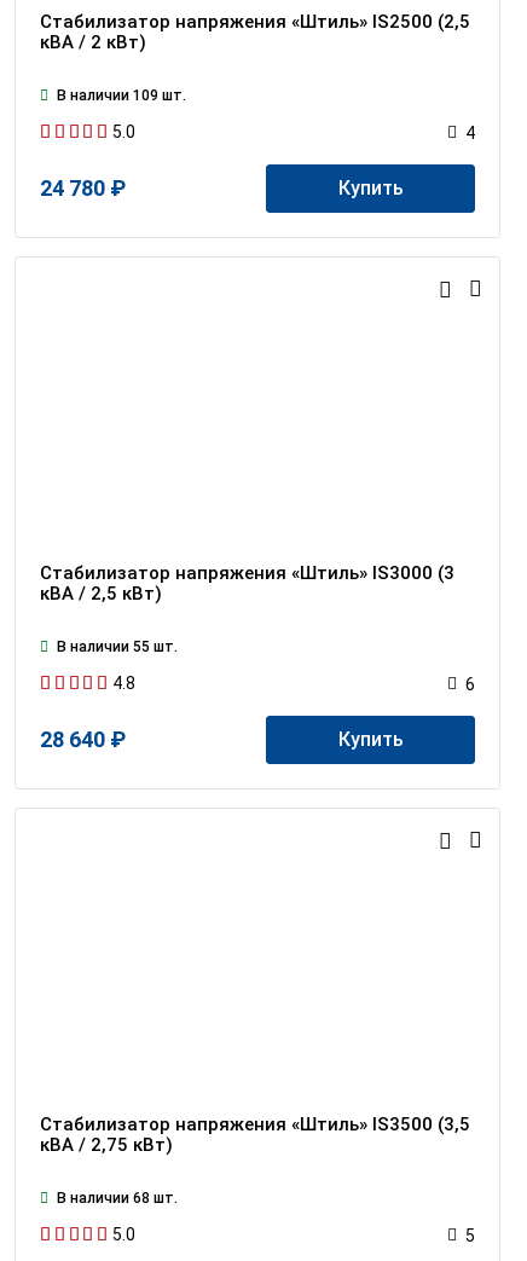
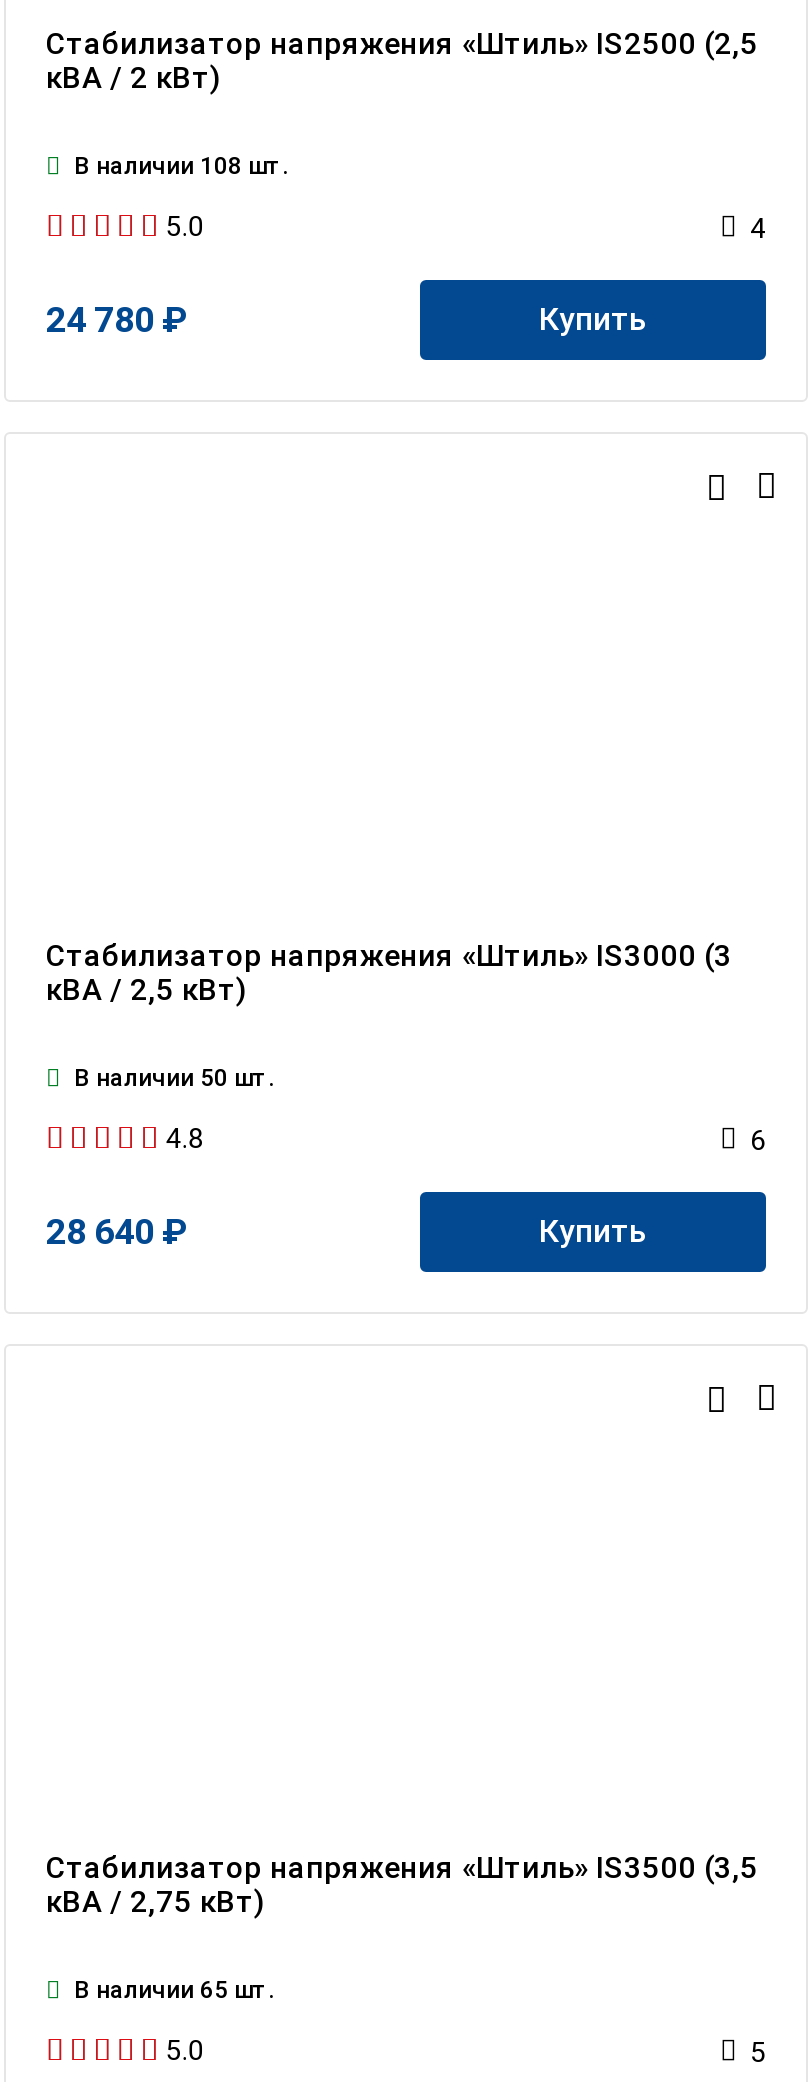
- В наличии 109 шт.
+ В наличии 108 шт.

- В наличии 55 шт.
+ В наличии 50 шт.

- В наличии 68 шт.
+ В наличии 65 шт.
